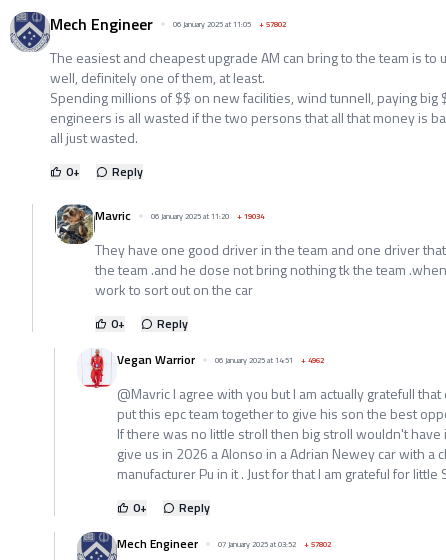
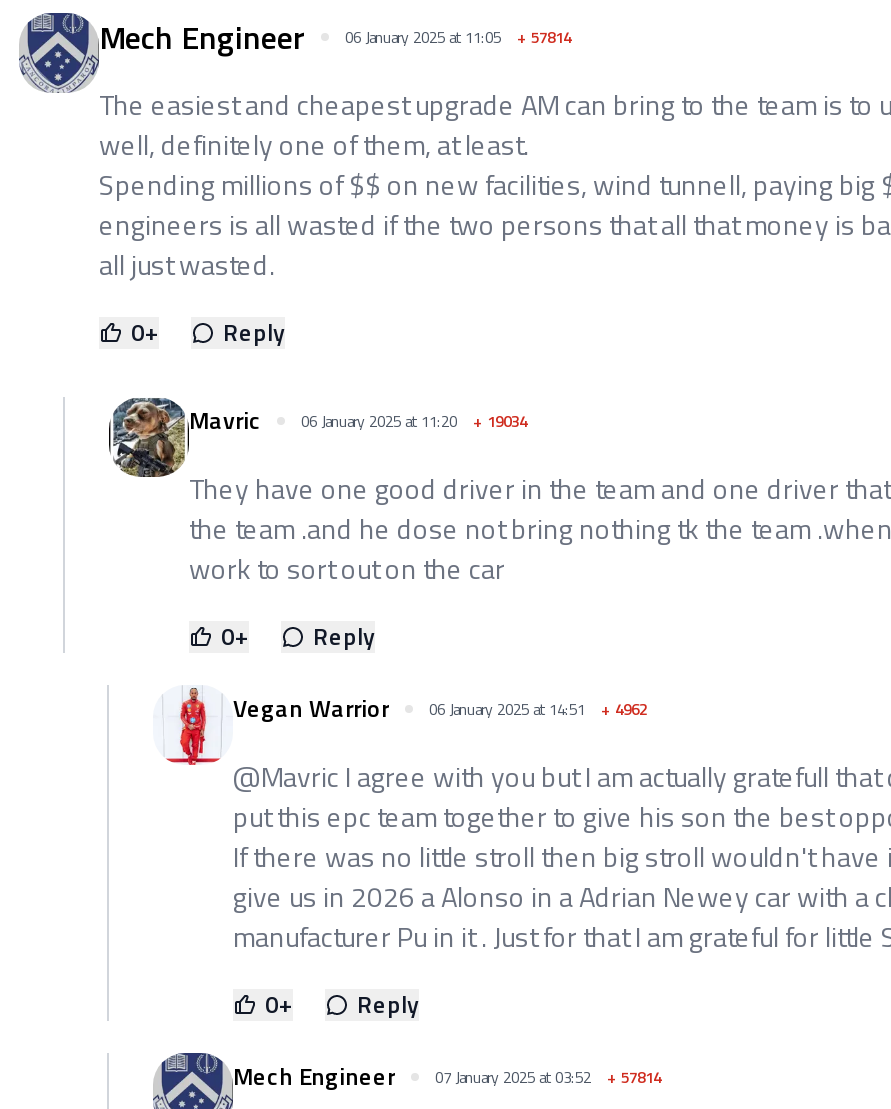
- Mech Engineer 06 January 2025 at 11:05 + 57802
+ Mech Engineer 06 January 2025 at 11:05 + 57814

- Mech Engineer 07 January 2025 at 03:52 + 57802
+ Mech Engineer 07 January 2025 at 03:52 + 57814
